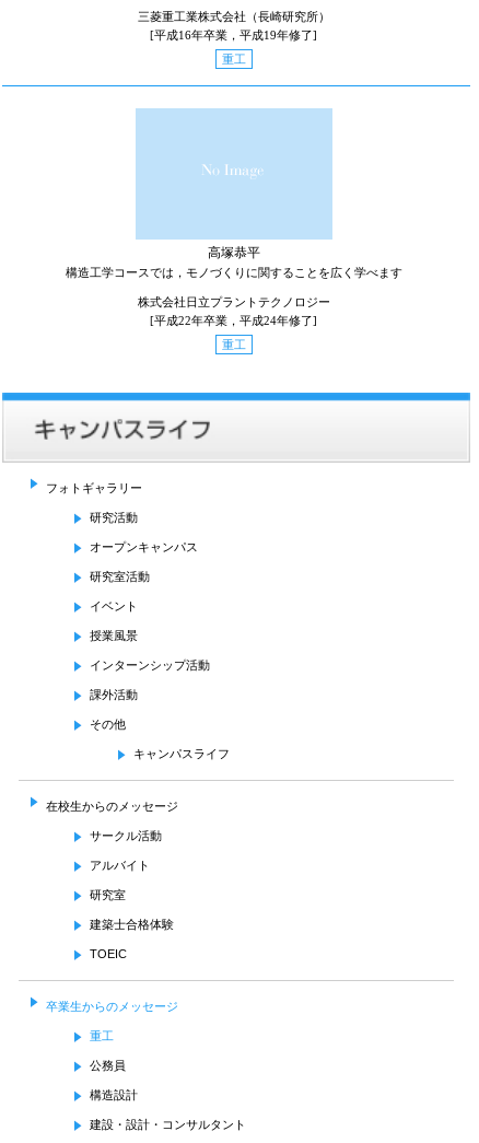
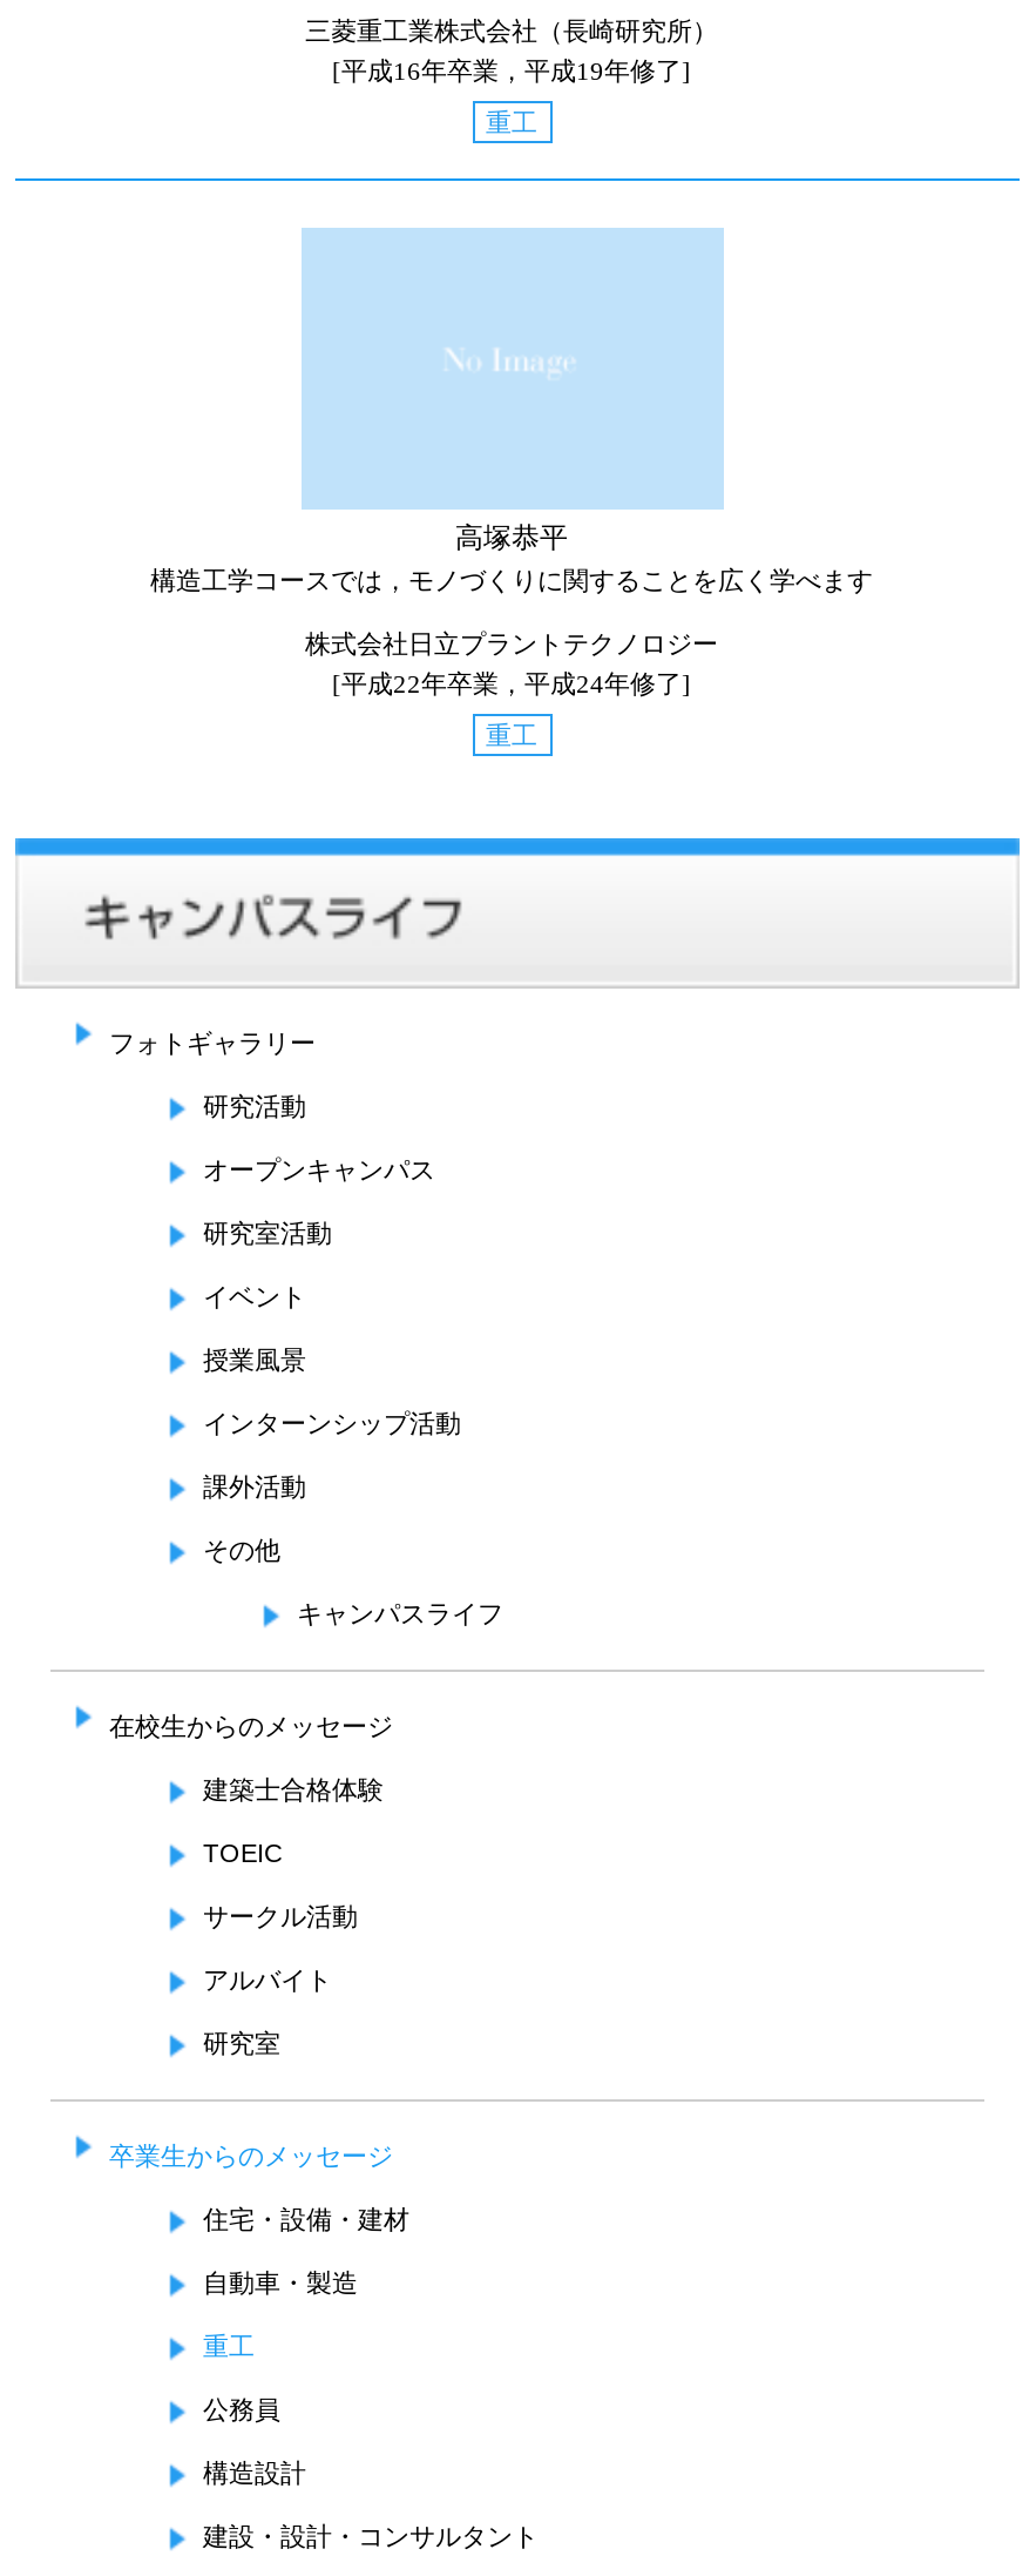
moved up: 建築士合格体験 | TOEIC

+ 住宅・設備・建材
+ 自動車・製造
